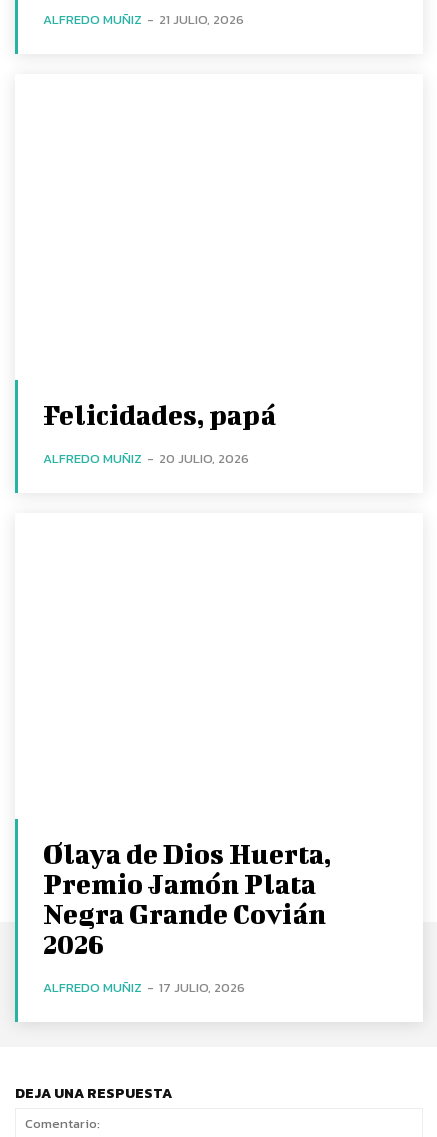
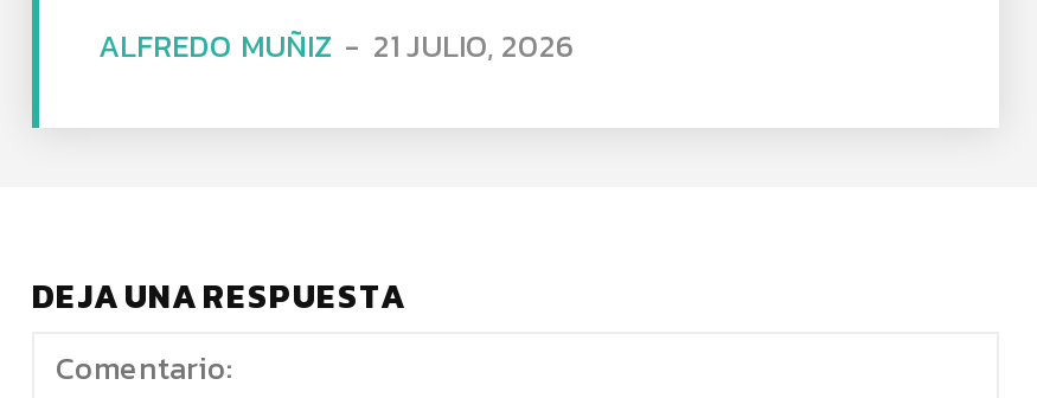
- Felicidades, papá
- ALFREDO MUÑIZ - 20 JULIO, 2026

- Olaya de Dios Huerta,
- Premio Jamón Plata
- Negra Grande Covián
- 2026
- ALFREDO MUÑIZ - 17 JULIO, 2026
